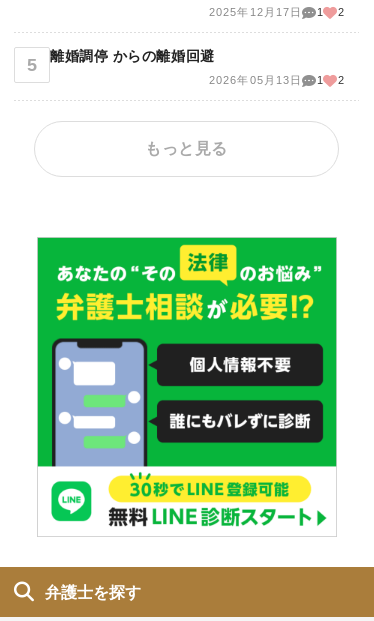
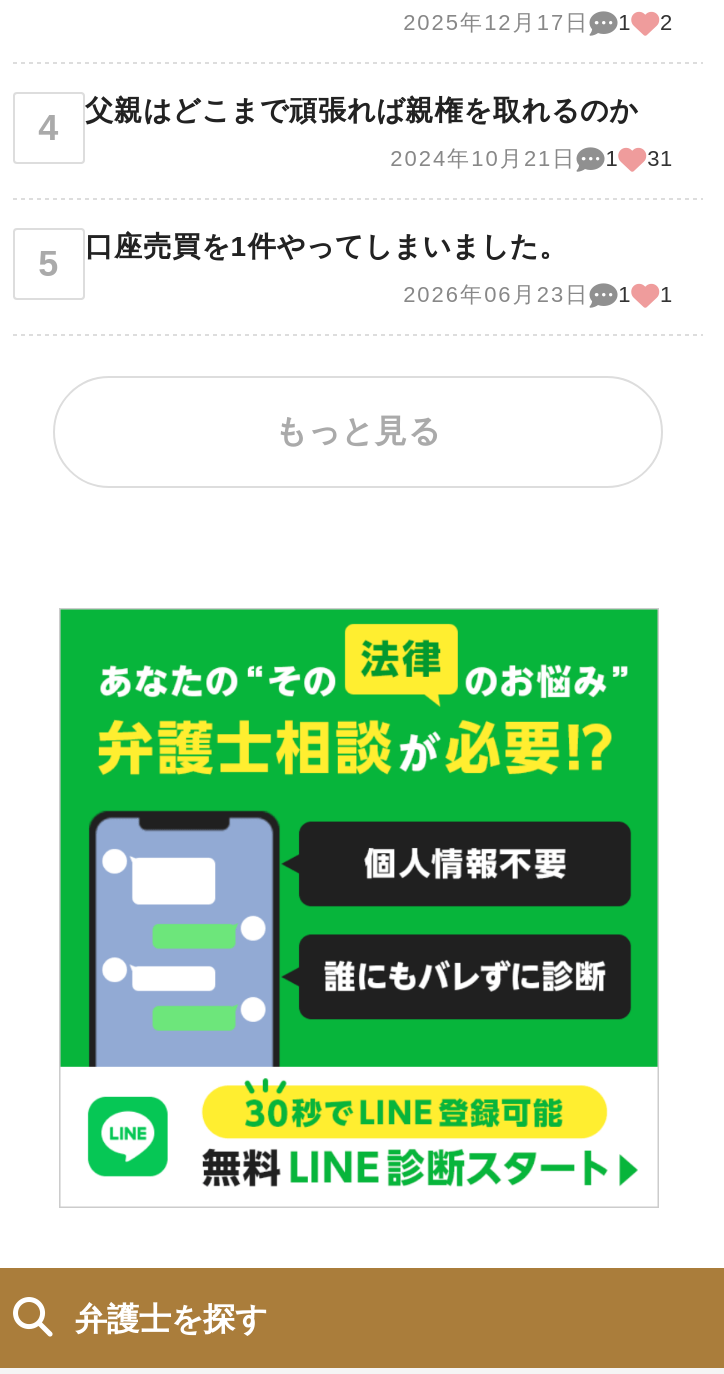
- 離婚調停 からの離婚回避
+ 父親はどこまで頑張れば親権を取れるのか

- 2026年05月13日
+ 2024年10月21日

- 2
+ 31
+ 口座売買を1件やってしまいました。
+ 2026年06月23日
+ 1
+ 1
